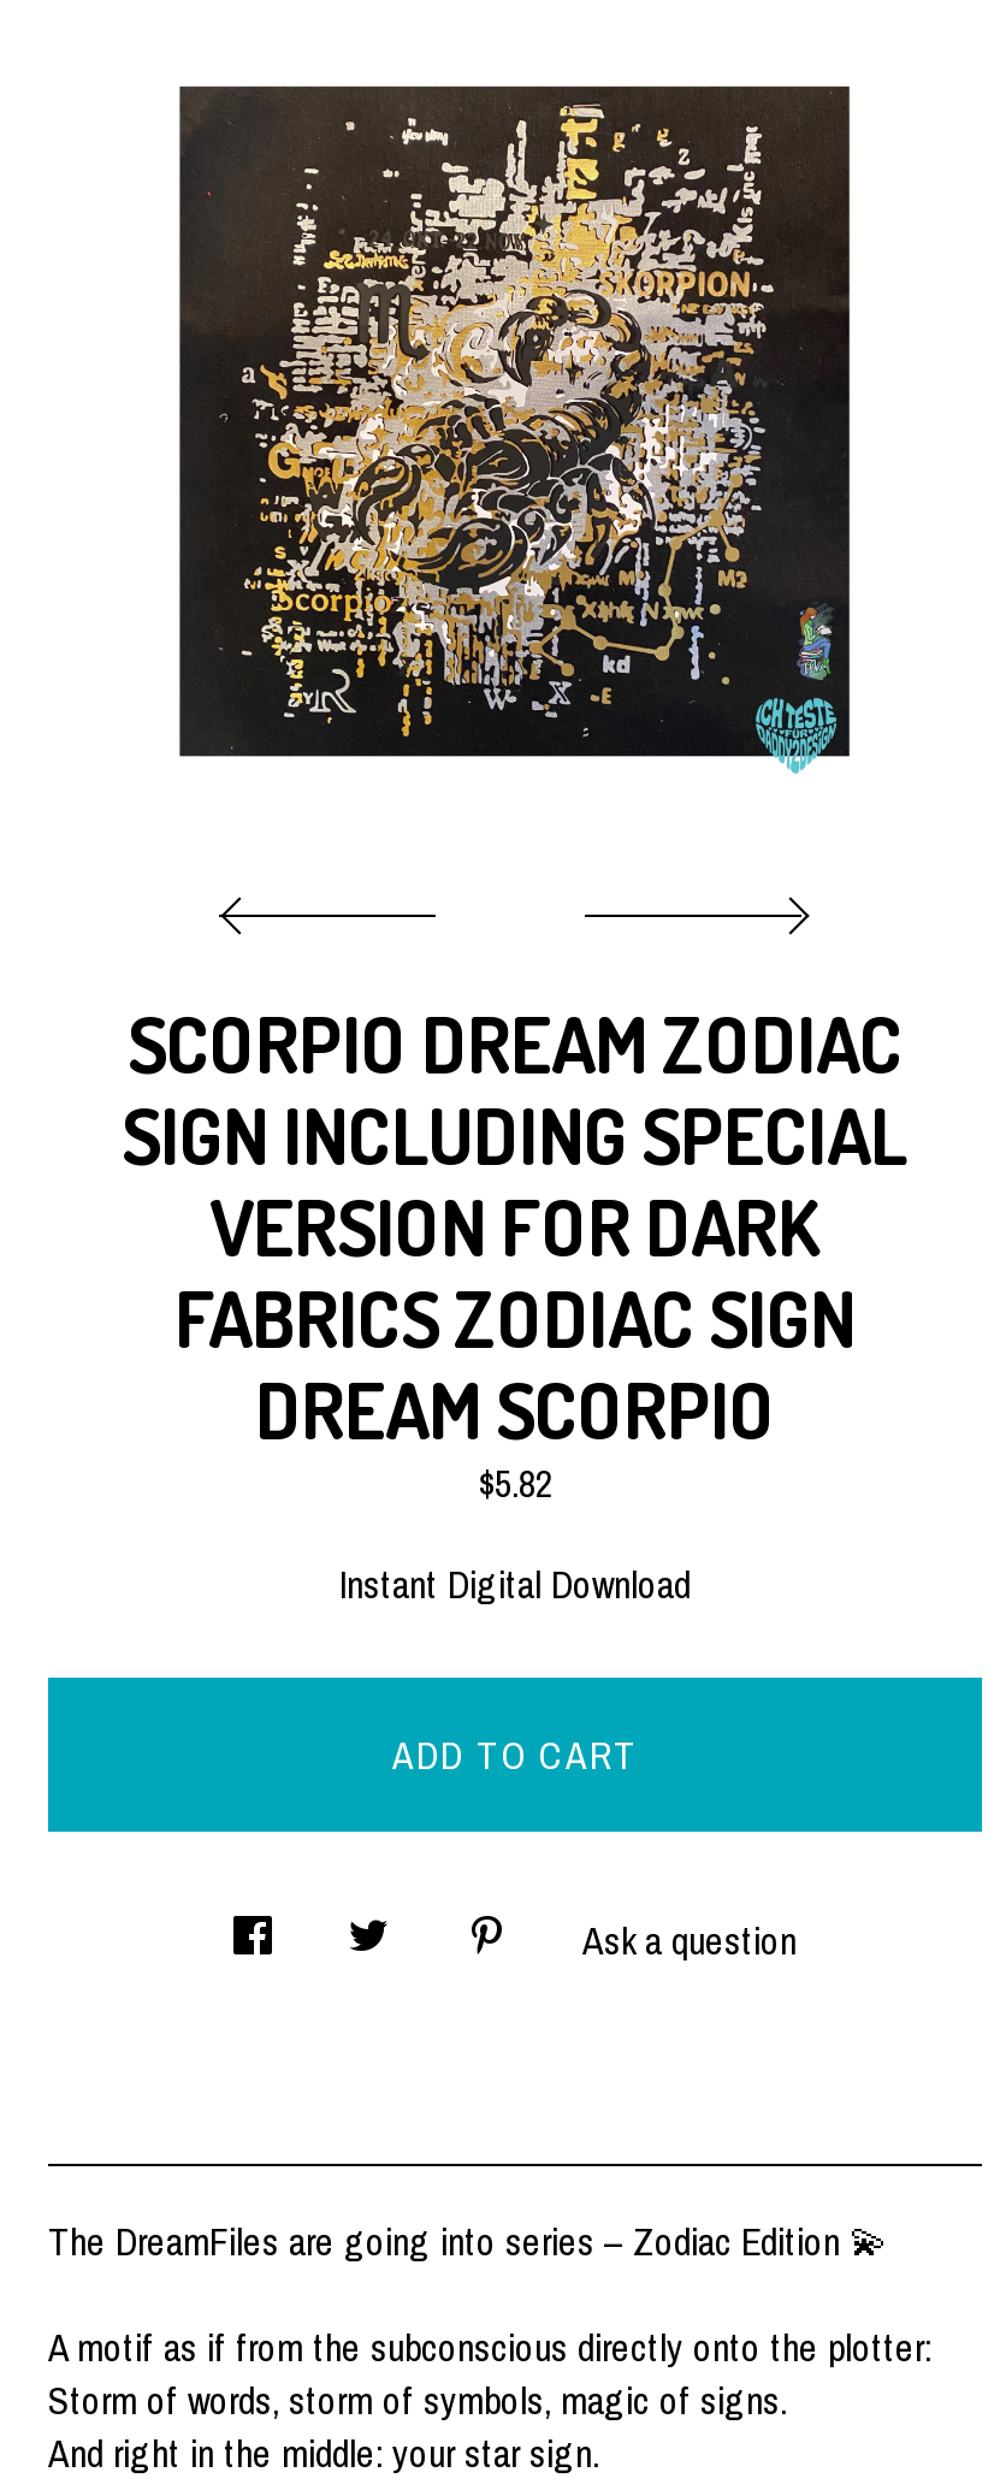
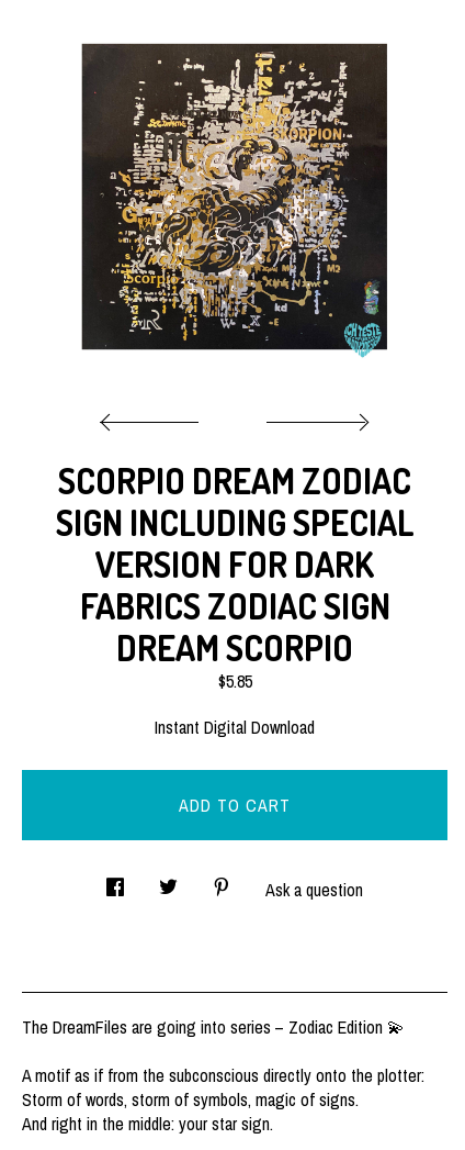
- $5.82
+ $5.85
